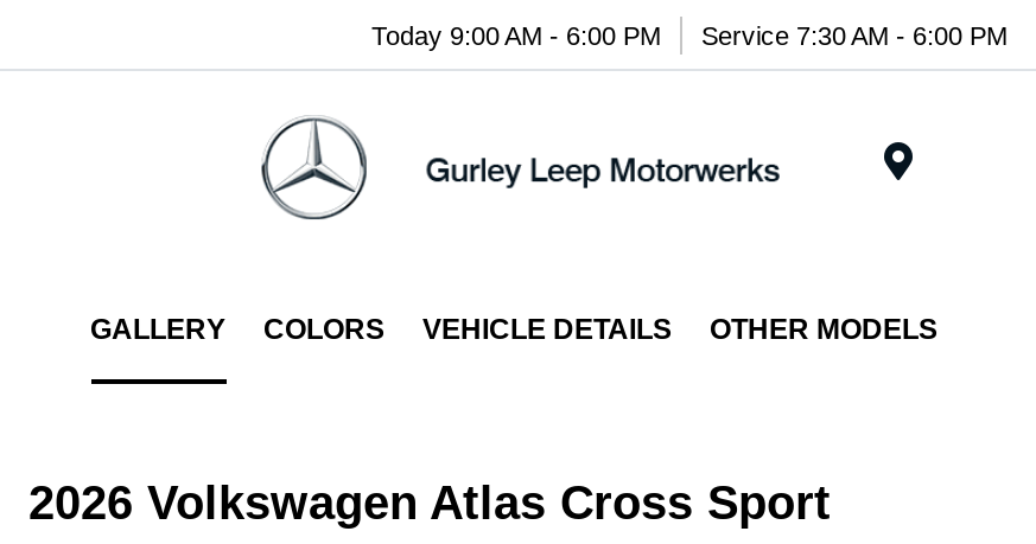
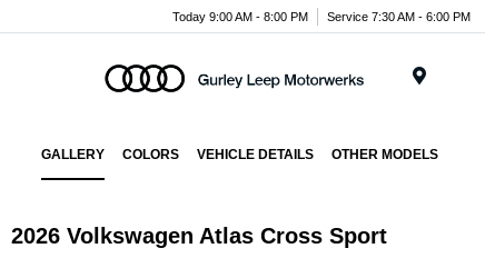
- Today 9:00 AM - 6:00 PM Service 7:30 AM - 6:00 PM
+ Today 9:00 AM - 8:00 PM Service 7:30 AM - 6:00 PM

- [image]
+ [image]
